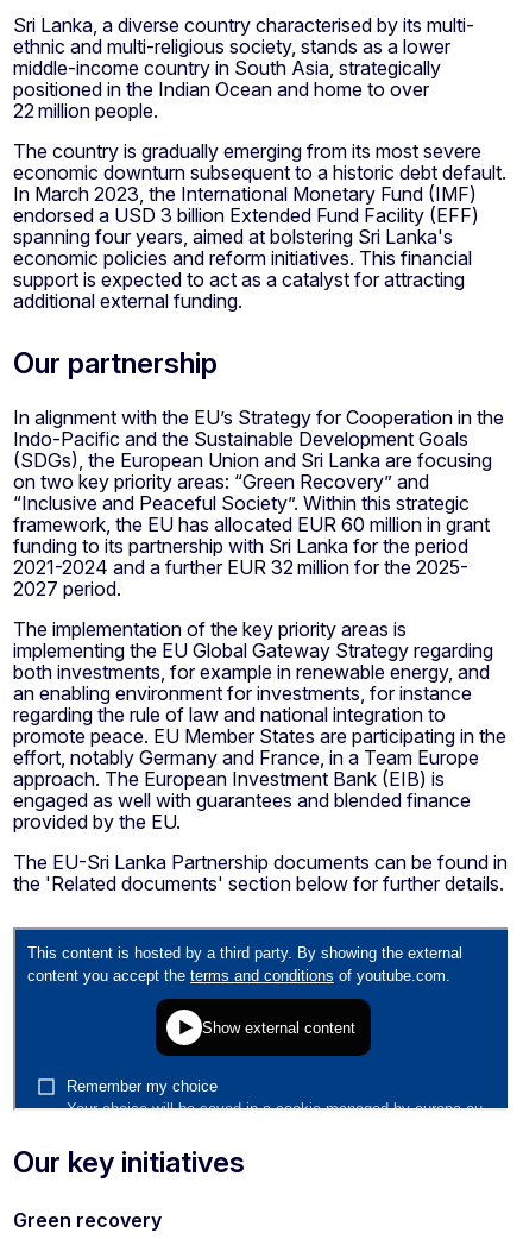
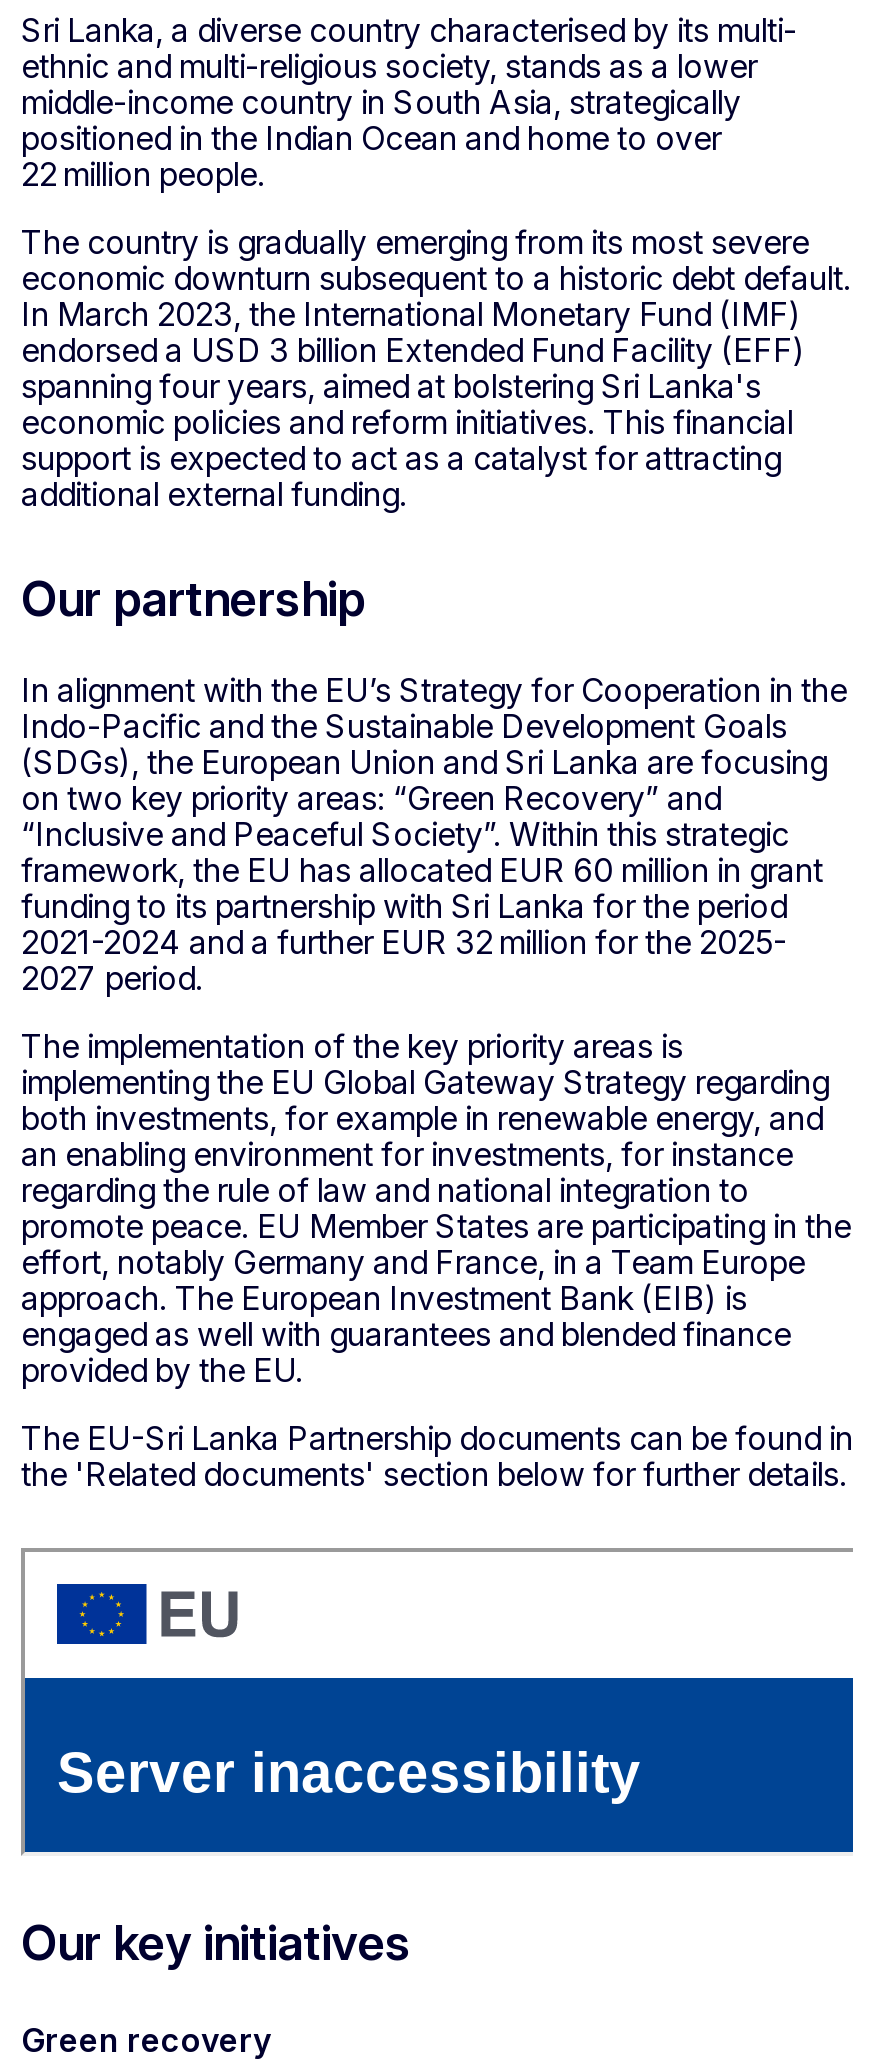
- [image]
+ [image]
